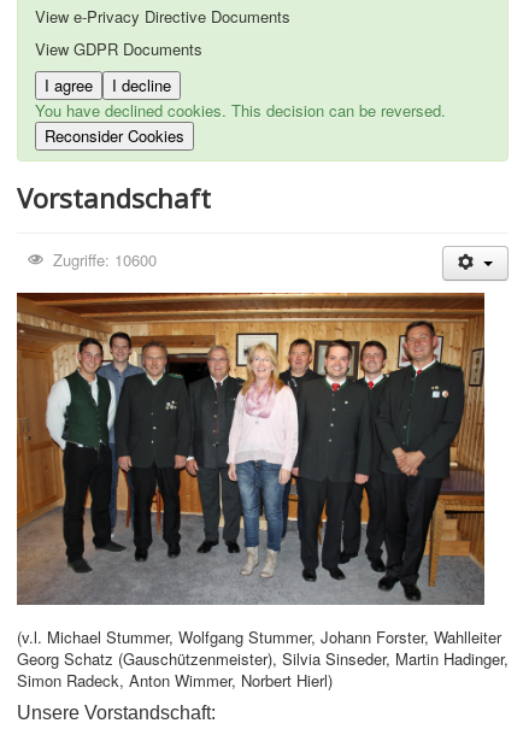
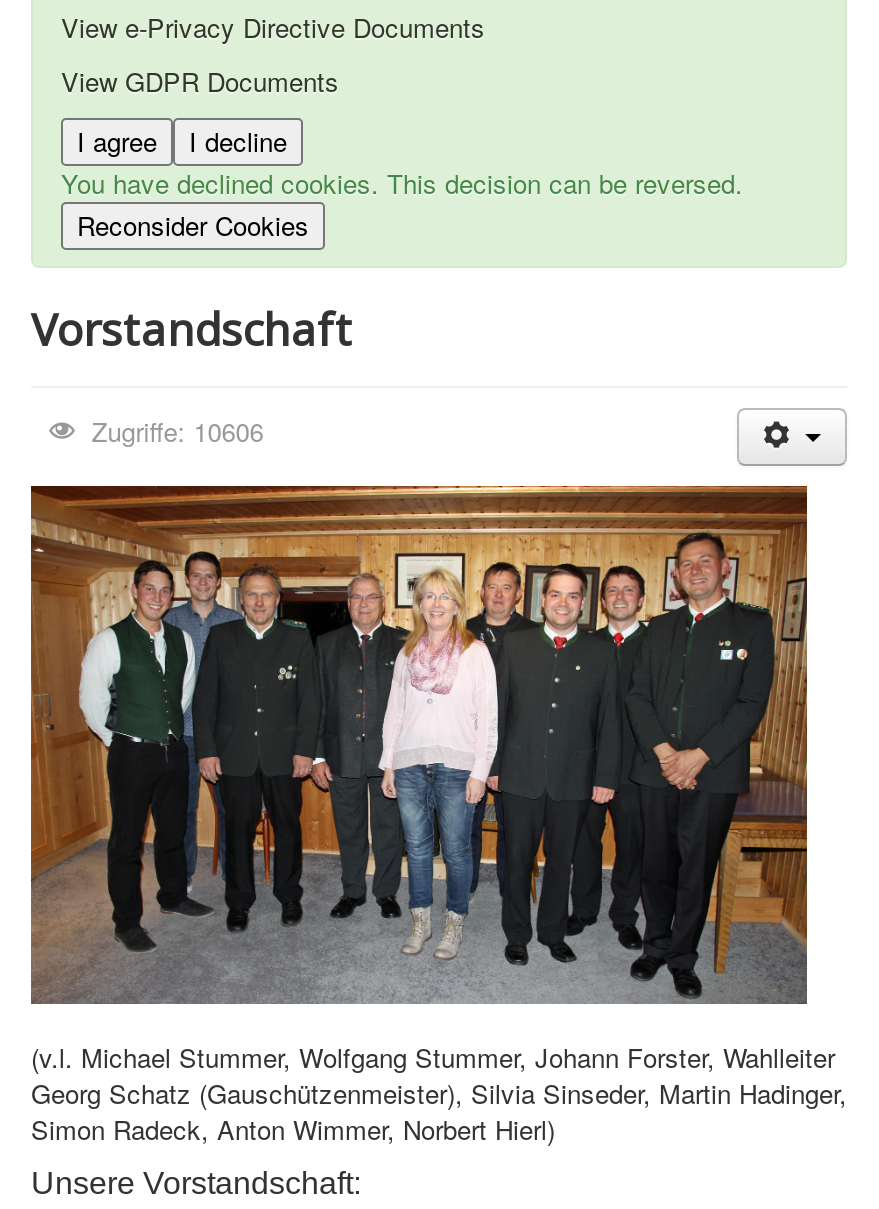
- Zugriffe: 10600
+ Zugriffe: 10606
